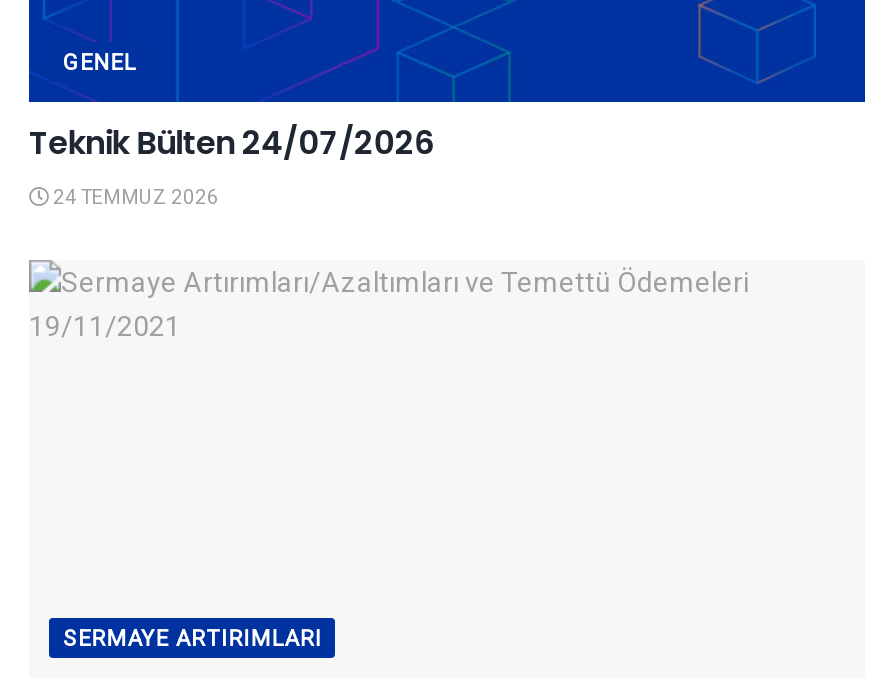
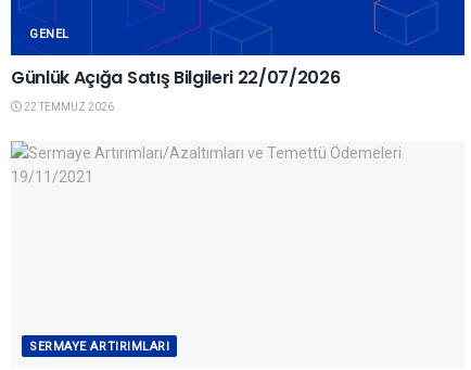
- Teknik Bülten 24/07/2026
- 24 TEMMUZ 2026
+ Günlük Açığa Satış Bilgileri 22/07/2026
+ 22 TEMMUZ 2026
